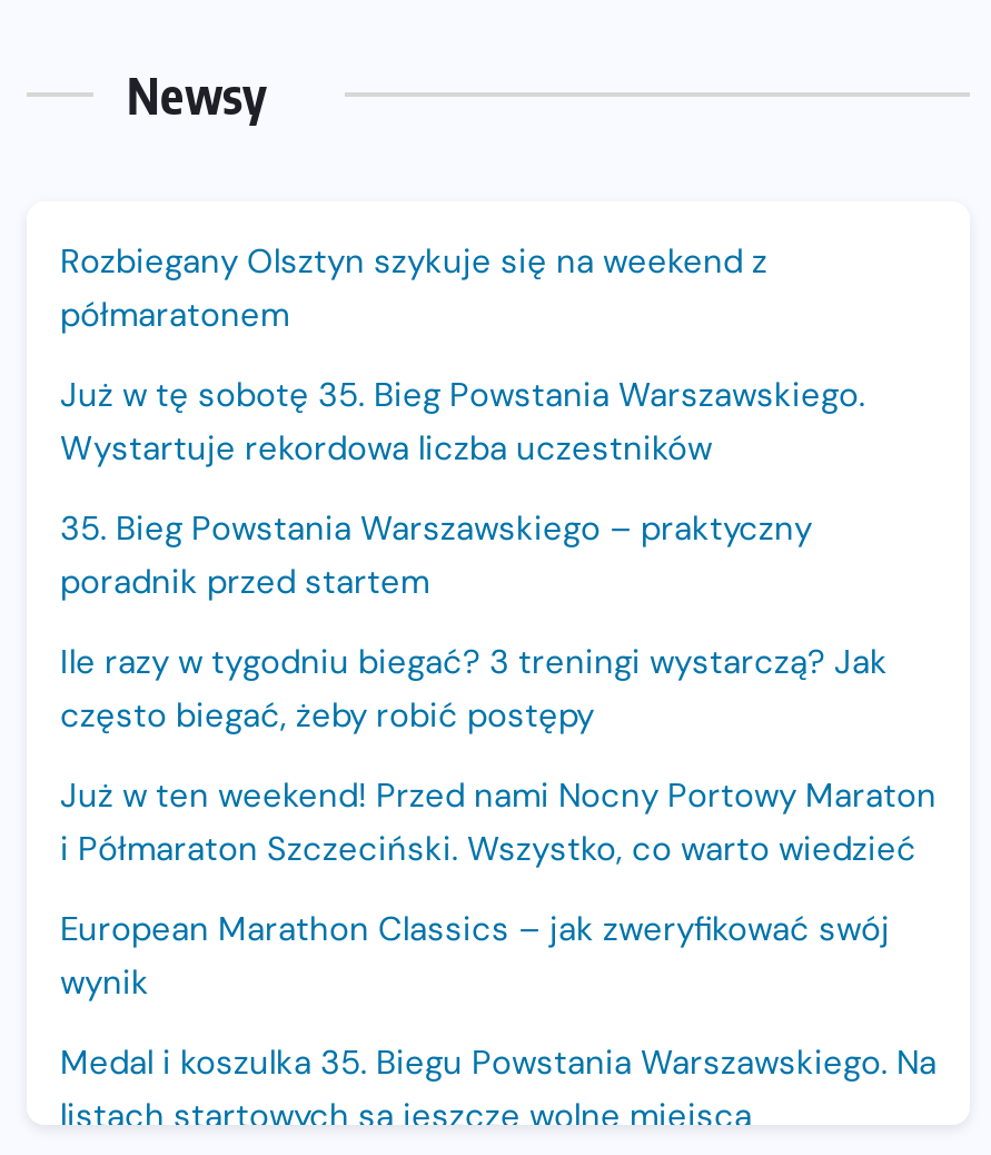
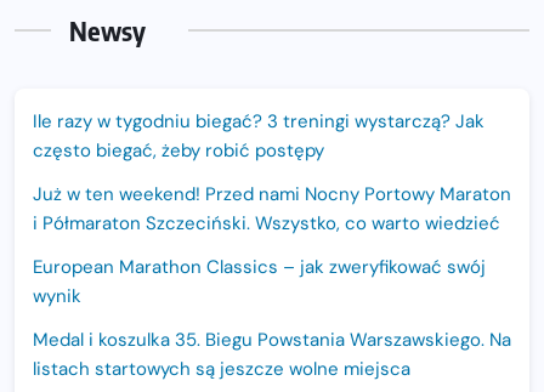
- Rozbiegany Olsztyn szykuje się na weekend z
- półmaratonem
- Już w tę sobotę 35. Bieg Powstania Warszawskiego.
- Wystartuje rekordowa liczba uczestników
- 35. Bieg Powstania Warszawskiego – praktyczny
- poradnik przed startem
